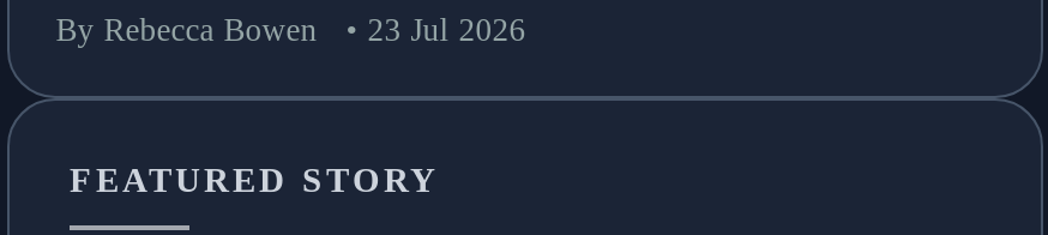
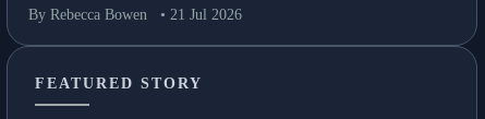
- By Rebecca Bowen • 23 Jul 2026
+ By Rebecca Bowen • 21 Jul 2026
